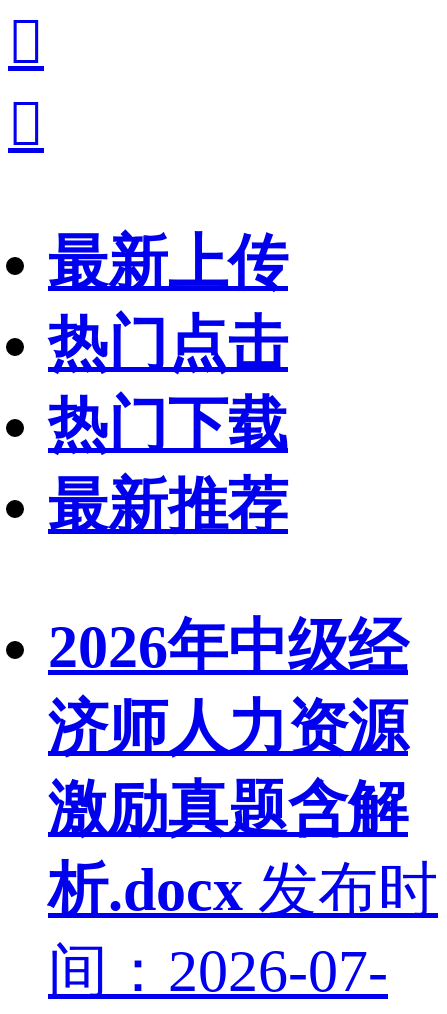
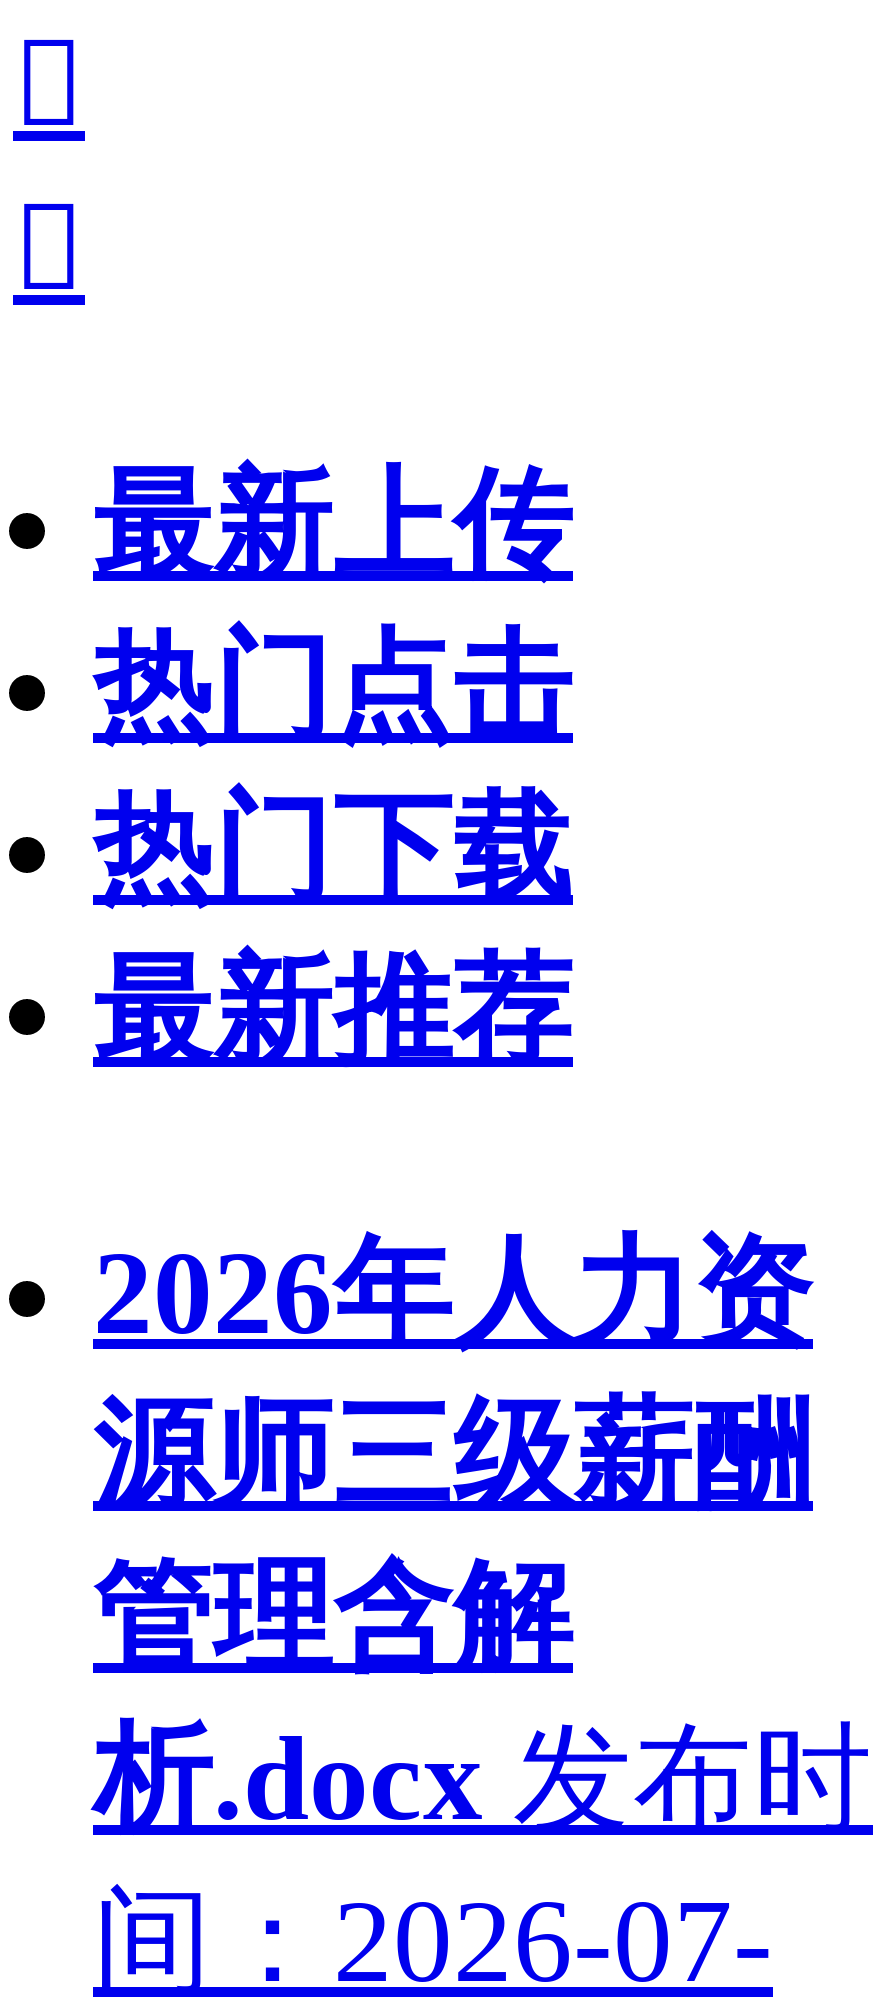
- 2026年中级经
- 济师人力资源
- 激励真题含解
+ 2026年人力资
+ 源师三级薪酬
+ 管理含解
